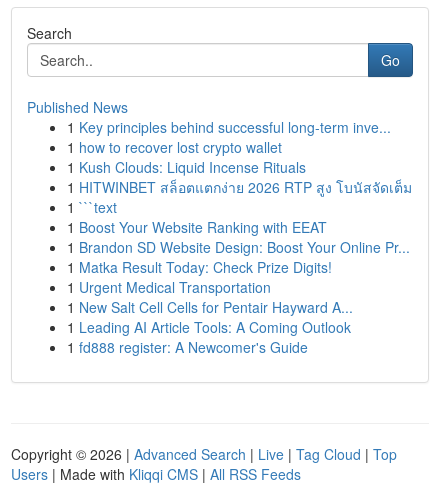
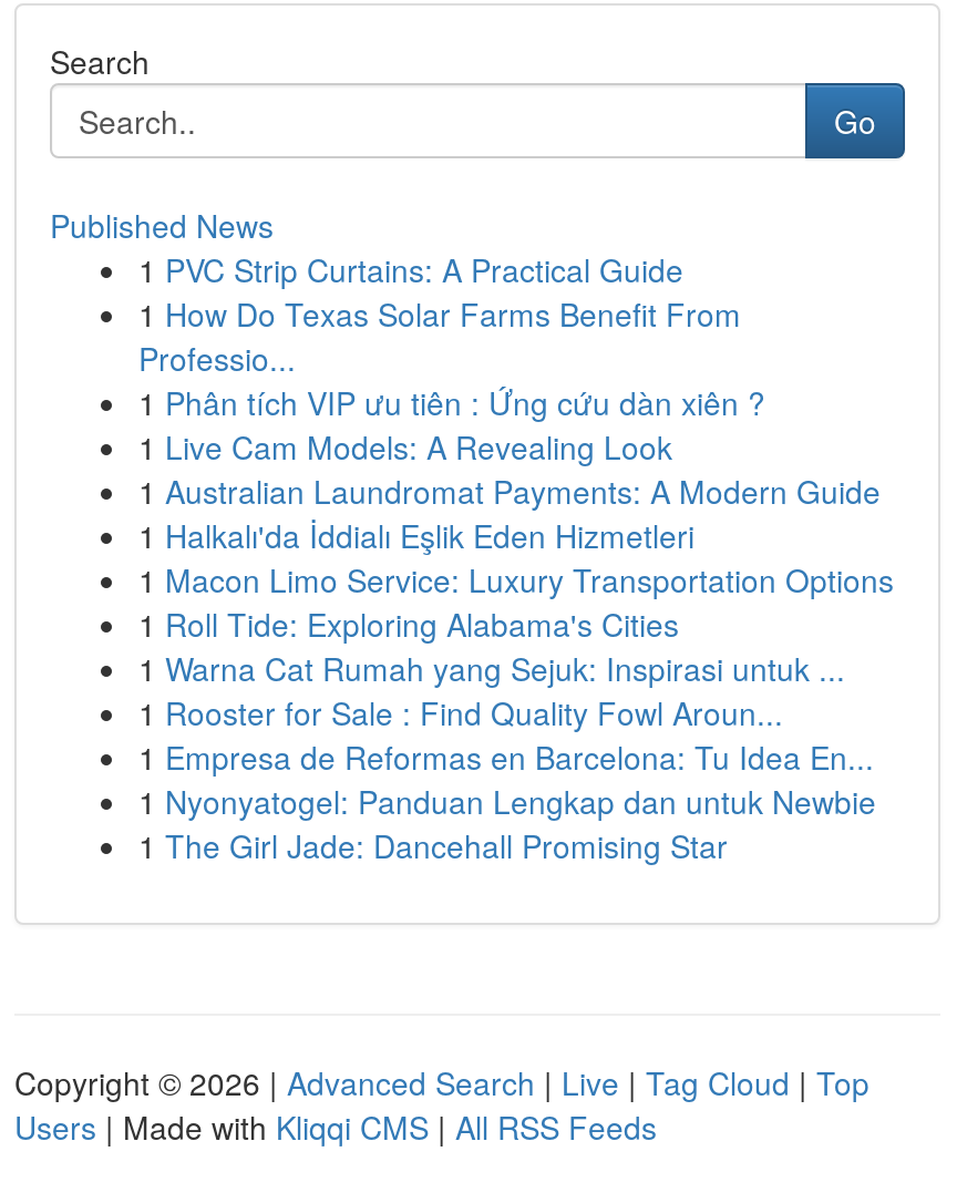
- 1 Key principles behind successful long-term inve...
- 1 how to recover lost crypto wallet
- 1 Kush Clouds: Liquid Incense Rituals
- 1 HITWINBET สล็อตแตกง่าย 2026 RTP สูง โบนัสจัดเต็ม
- 1 ```text
- 1 Boost Your Website Ranking with EEAT
- 1 Brandon SD Website Design: Boost Your Online Pr...
- 1 Matka Result Today: Check Prize Digits!
- 1 Urgent Medical Transportation
- 1 New Salt Cell Cells for Pentair Hayward A...
- 1 Leading AI Article Tools: A Coming Outlook
- 1 fd888 register: A Newcomer's Guide
+ 1 PVC Strip Curtains: A Practical Guide
+ 1 How Do Texas Solar Farms Benefit From
+ Professio...
+ 1 Phân tích VIP ưu tiên : Ứng cứu dàn xiên ?
+ 1 Live Cam Models: A Revealing Look
+ 1 Australian Laundromat Payments: A Modern Guide
+ 1 Halkalı'da İddialı Eşlik Eden Hizmetleri
+ 1 Macon Limo Service: Luxury Transportation Options
+ 1 Roll Tide: Exploring Alabama's Cities
+ 1 Warna Cat Rumah yang Sejuk: Inspirasi untuk ...
+ 1 Rooster for Sale : Find Quality Fowl Aroun...
+ 1 Empresa de Reformas en Barcelona: Tu Idea En...
+ 1 Nyonyatogel: Panduan Lengkap dan untuk Newbie
+ 1 The Girl Jade: Dancehall Promising Star
